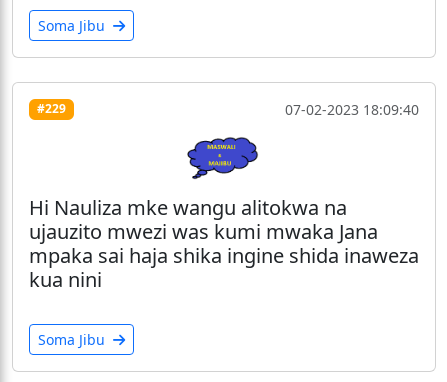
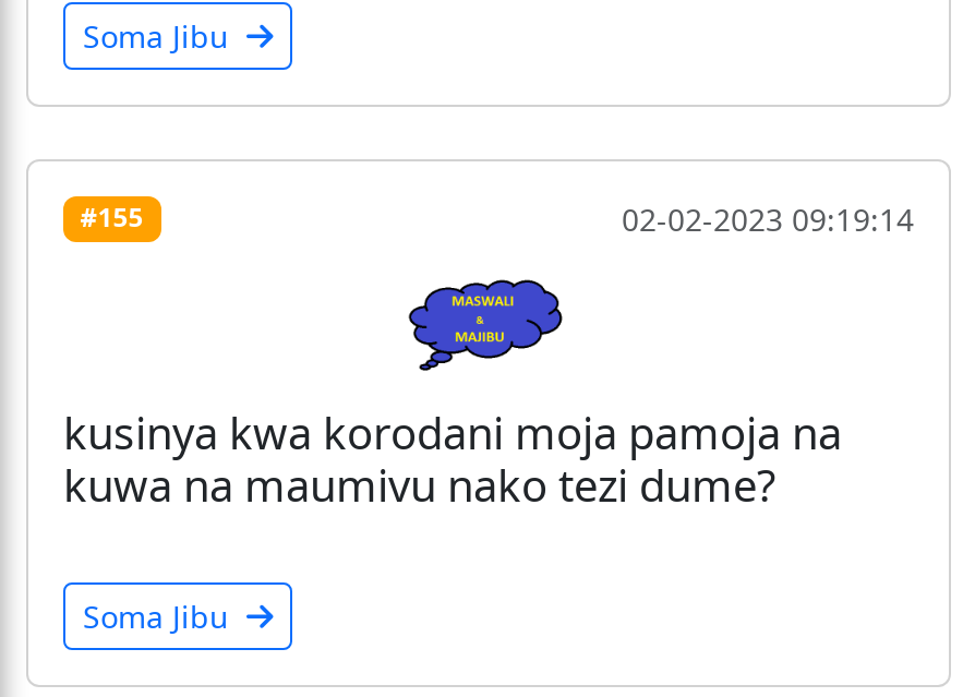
- #229
- 07-02-2023 18:09:40
+ #155
+ 02-02-2023 09:19:14

- Hi Nauliza mke wangu alitokwa na
- ujauzito mwezi was kumi mwaka Jana
- mpaka sai haja shika ingine shida inaweza
- kua nini
+ kusinya kwa korodani moja pamoja na
+ kuwa na maumivu nako tezi dume?
